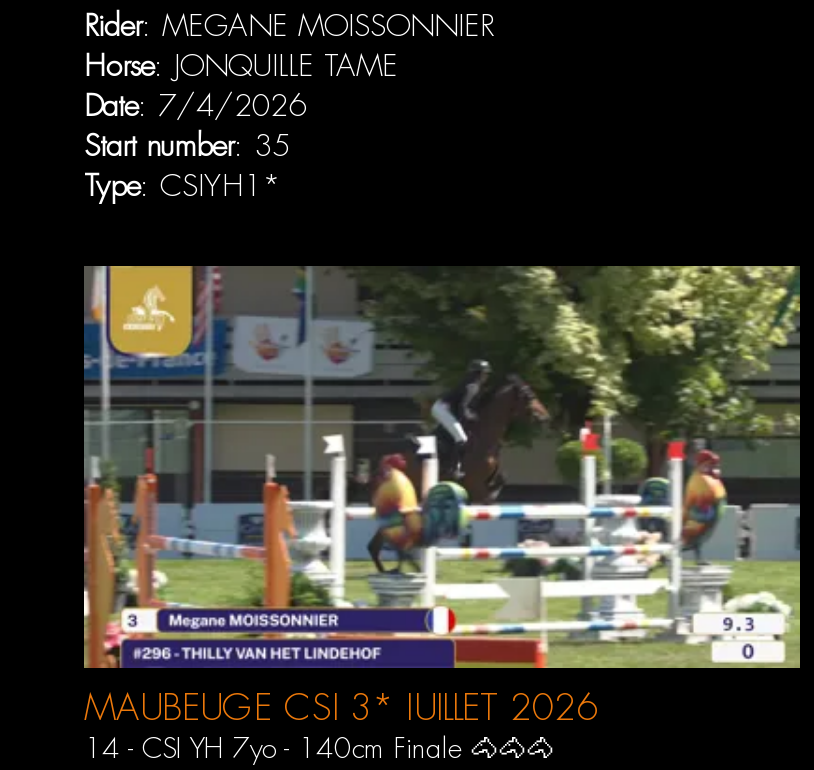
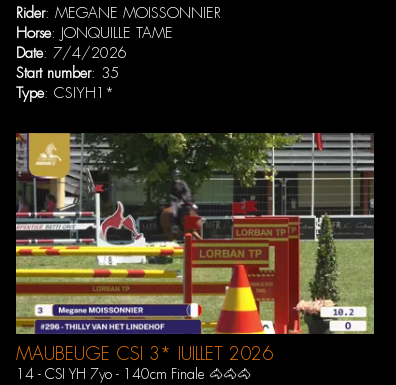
- [image]
+ [image]
